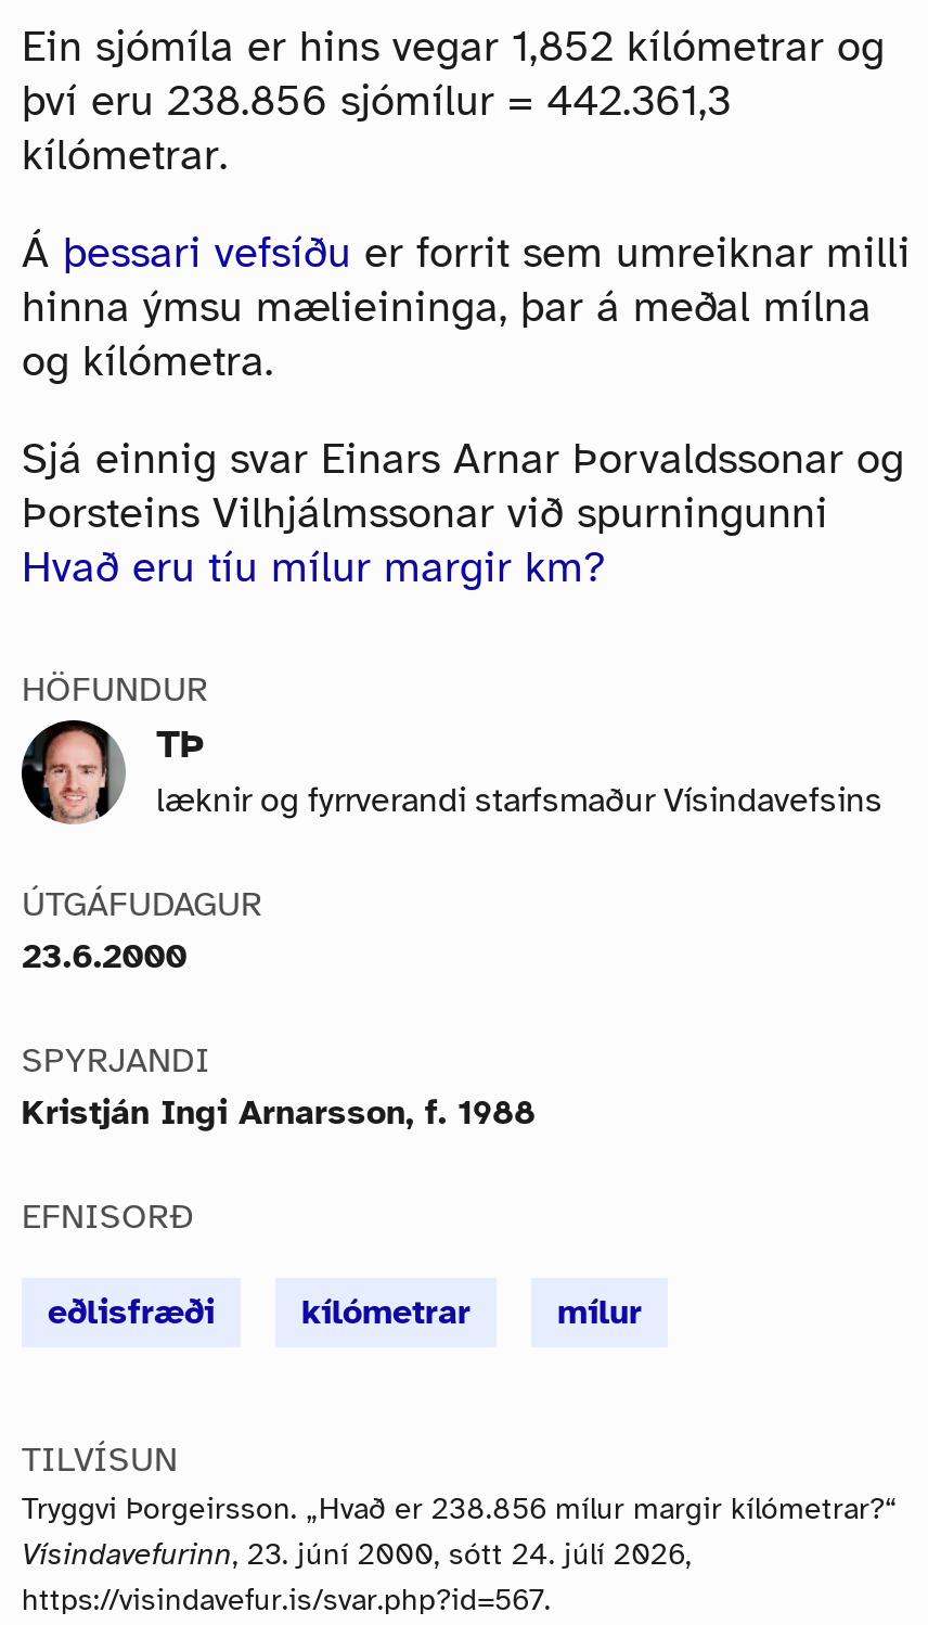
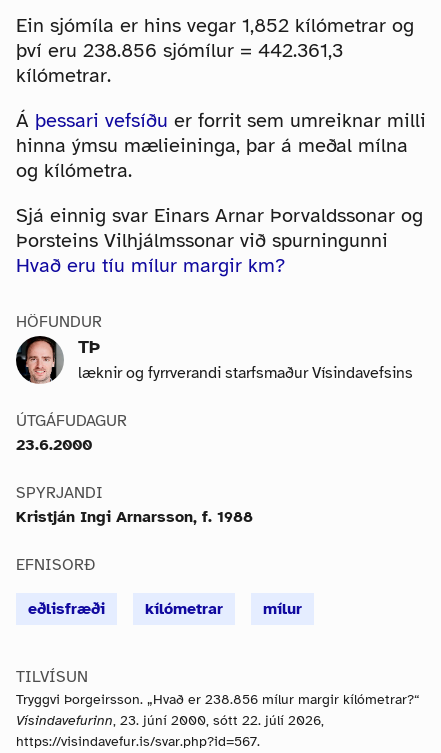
- Vísindavefurinn, 23. júní 2000, sótt 24. júlí 2026,
+ Vísindavefurinn, 23. júní 2000, sótt 22. júlí 2026,
